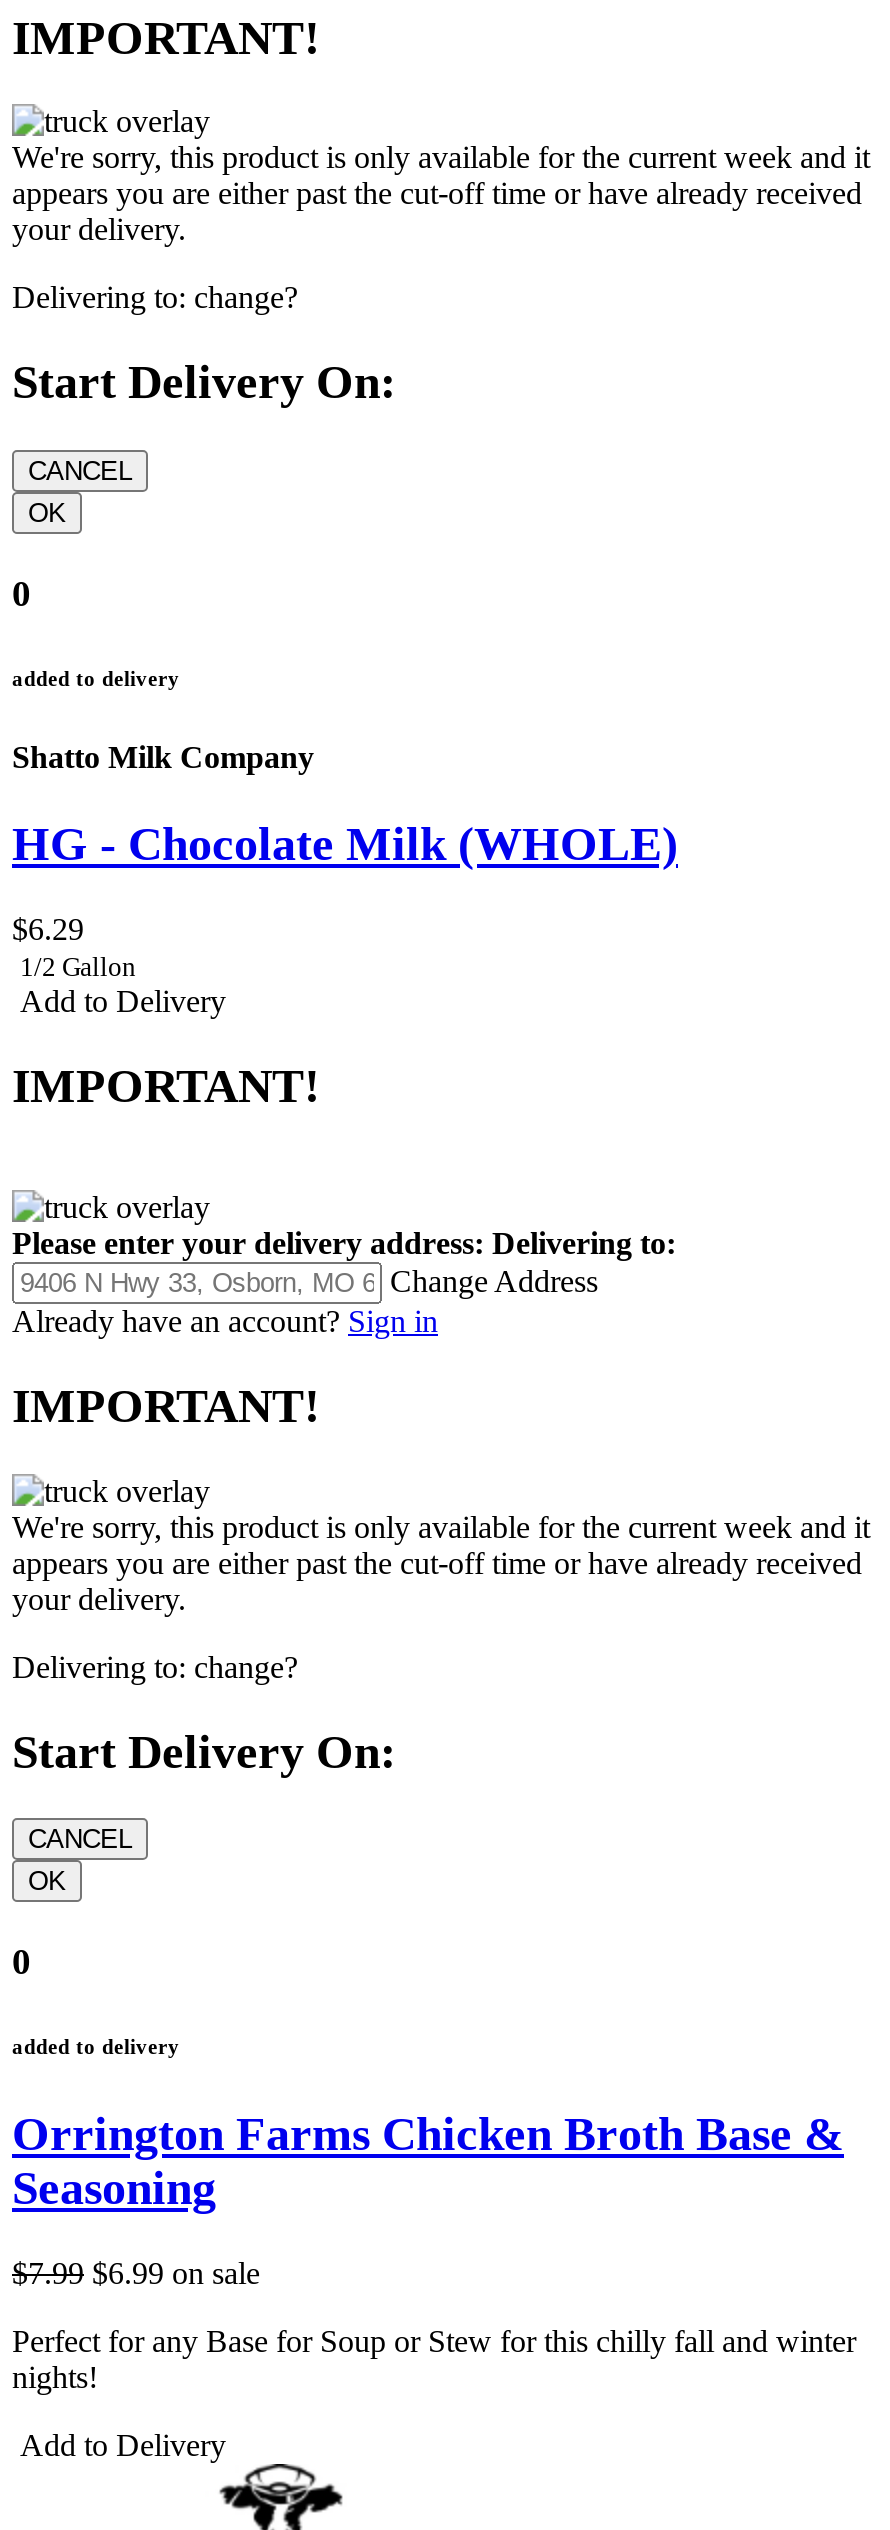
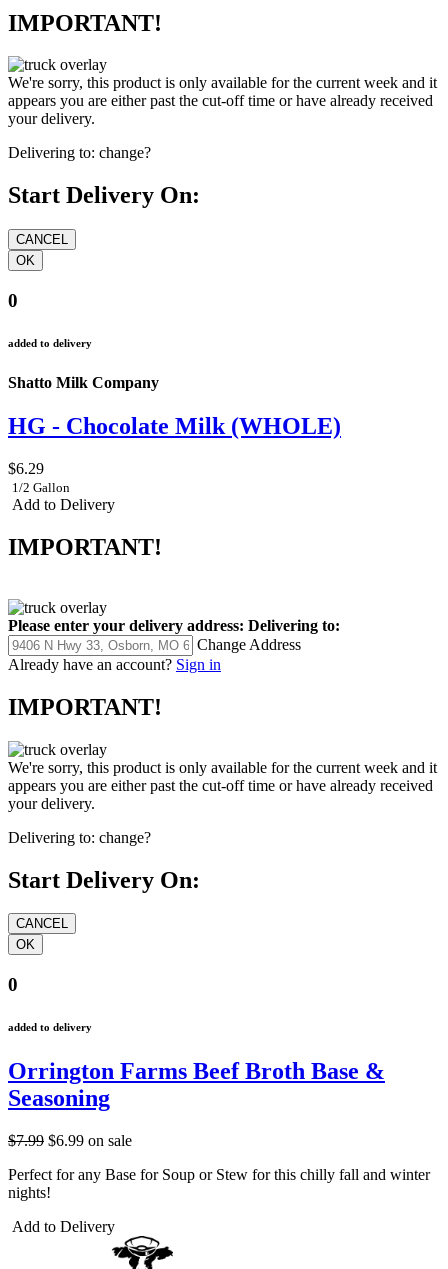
- Orrington Farms Chicken Broth Base &
+ Orrington Farms Beef Broth Base &
